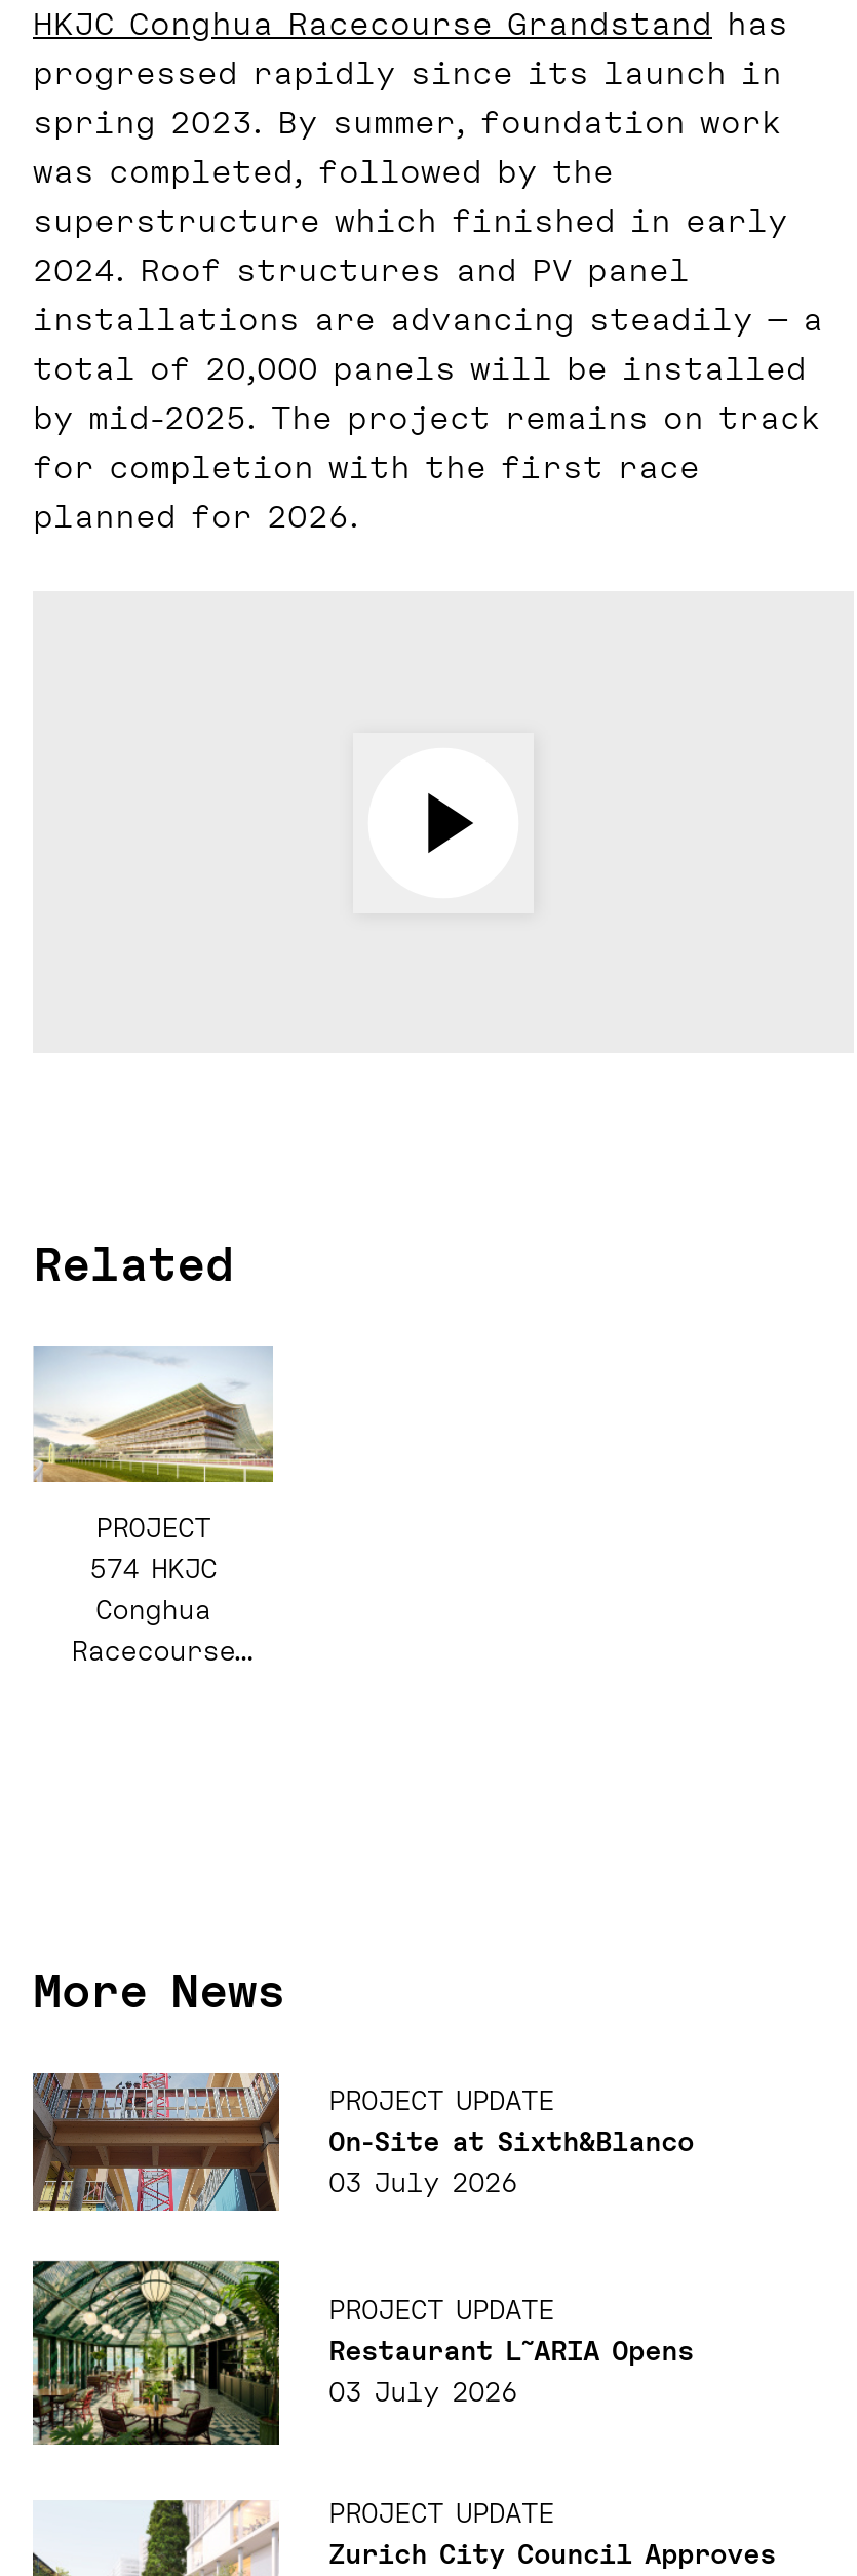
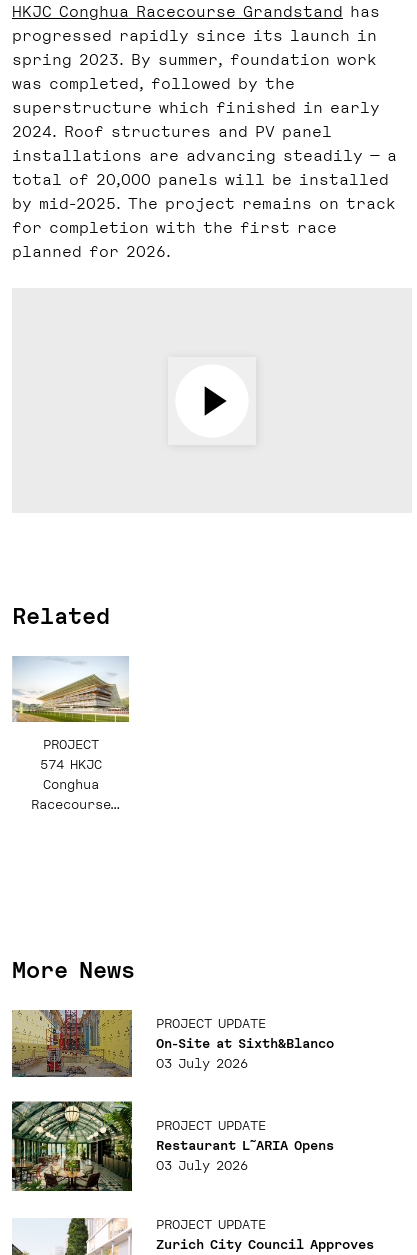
- [image]
+ [image]
